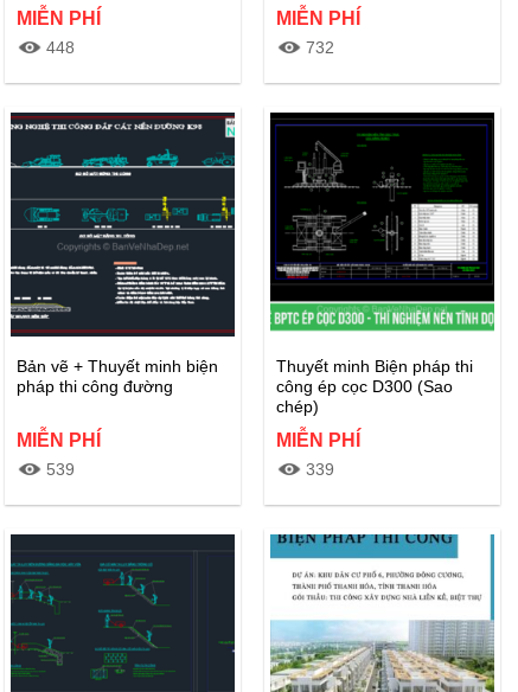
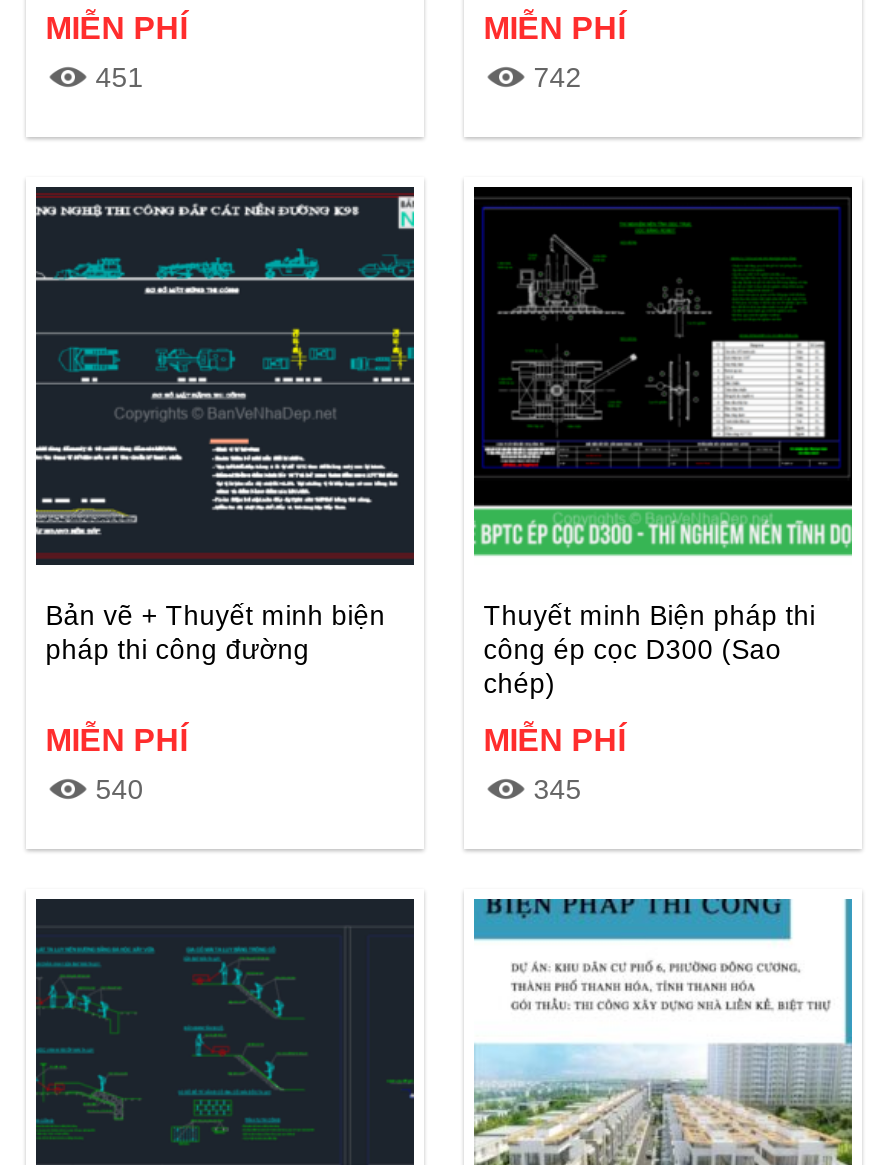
- 448
+ 451

- 732
+ 742

- 539
+ 540

- 339
+ 345
